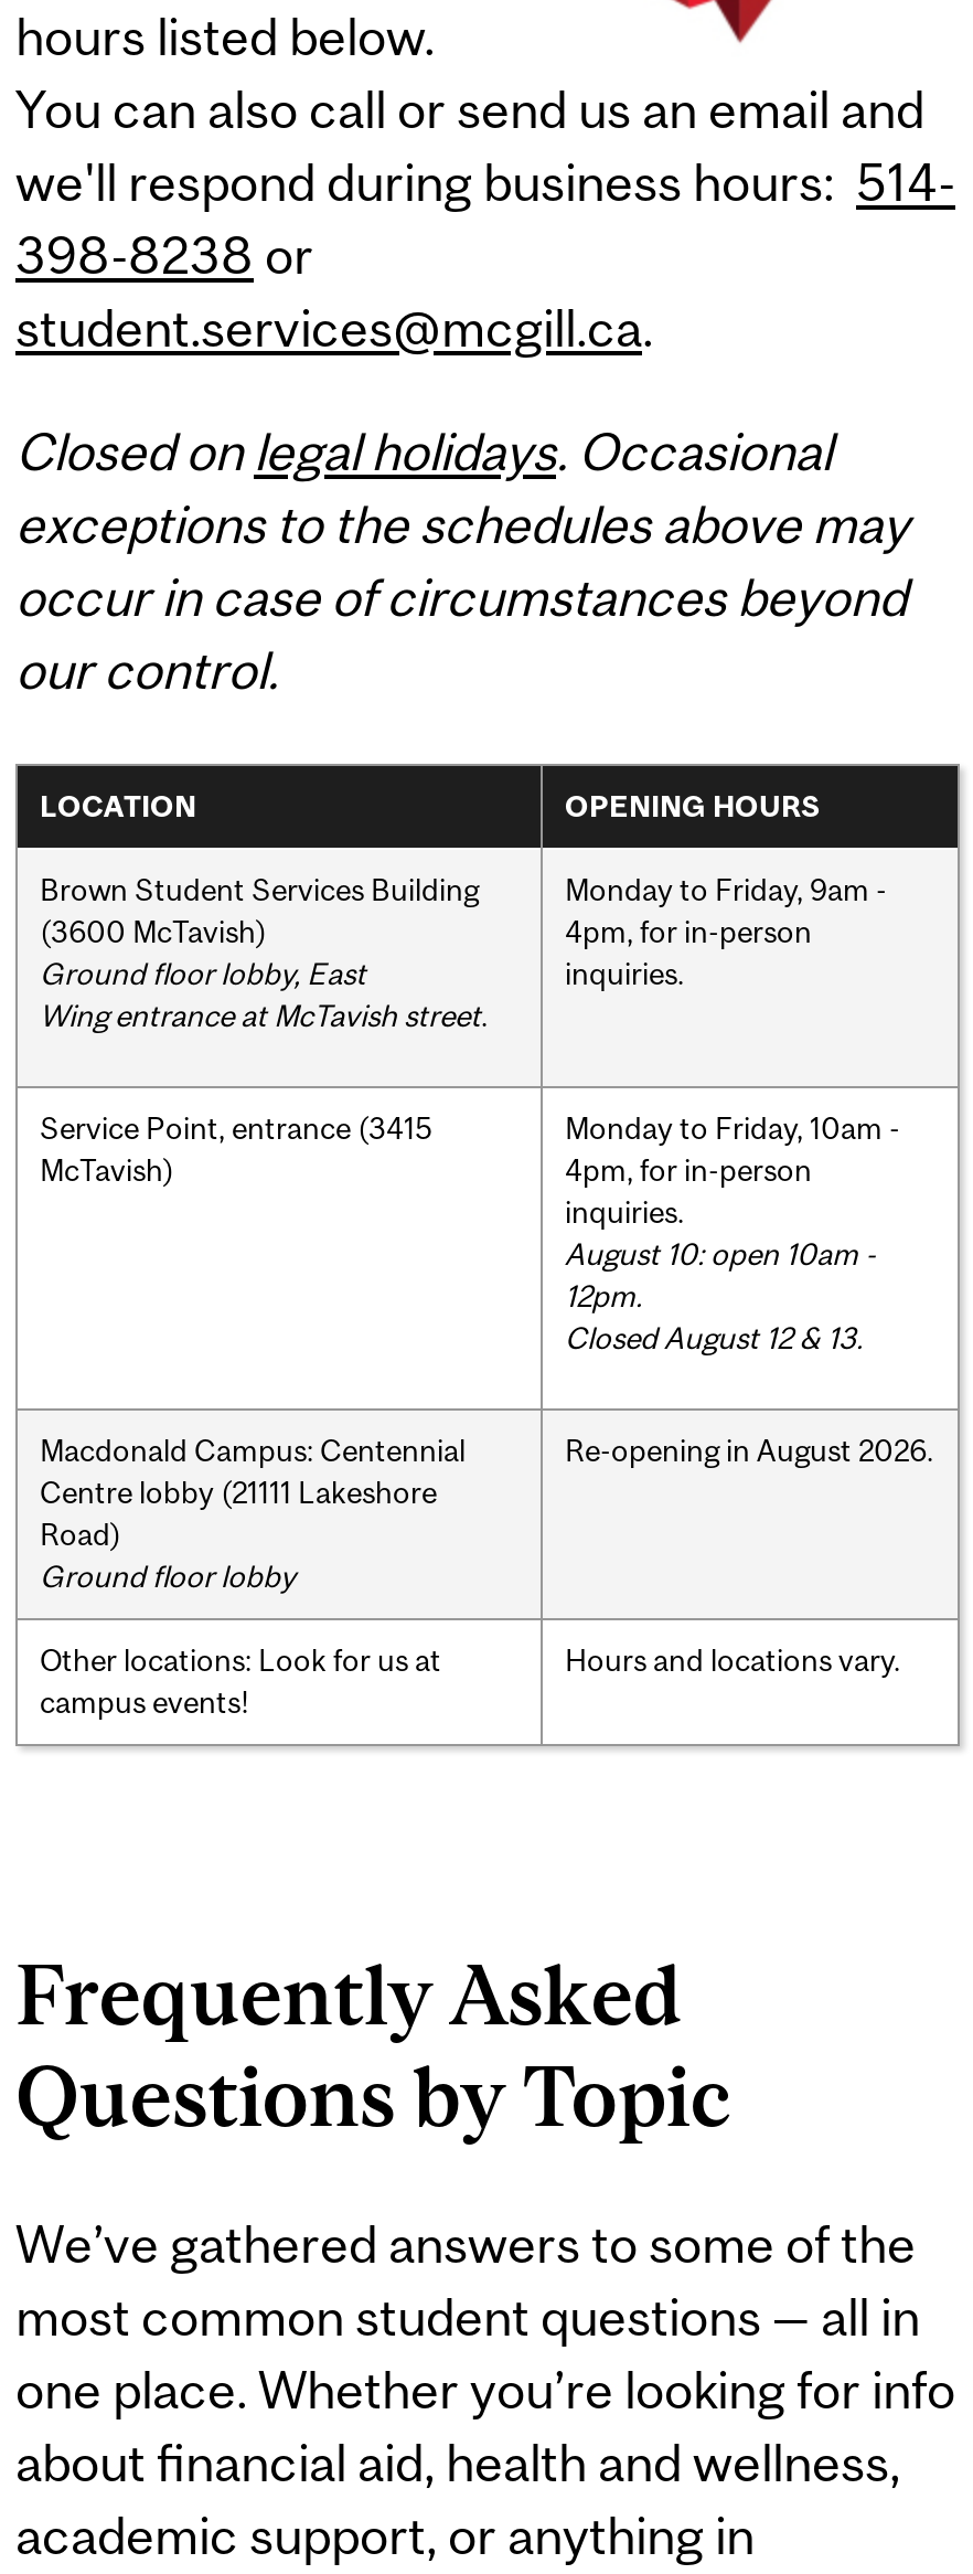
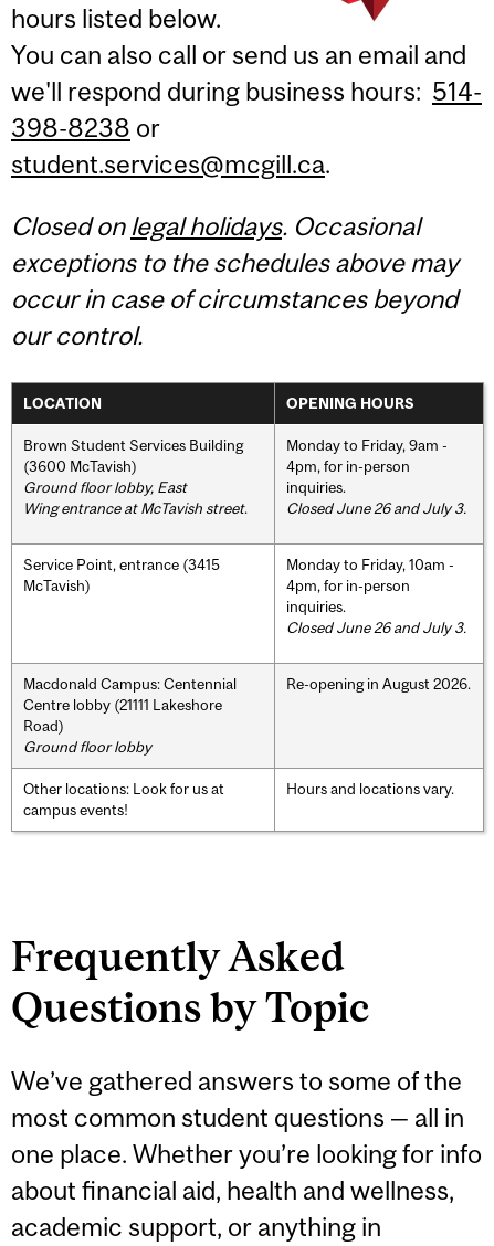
+ Closed June 26 and July 3.

- August 10: open 10am -
- 12pm.
- Closed August 12 & 13.
+ Closed June 26 and July 3.
